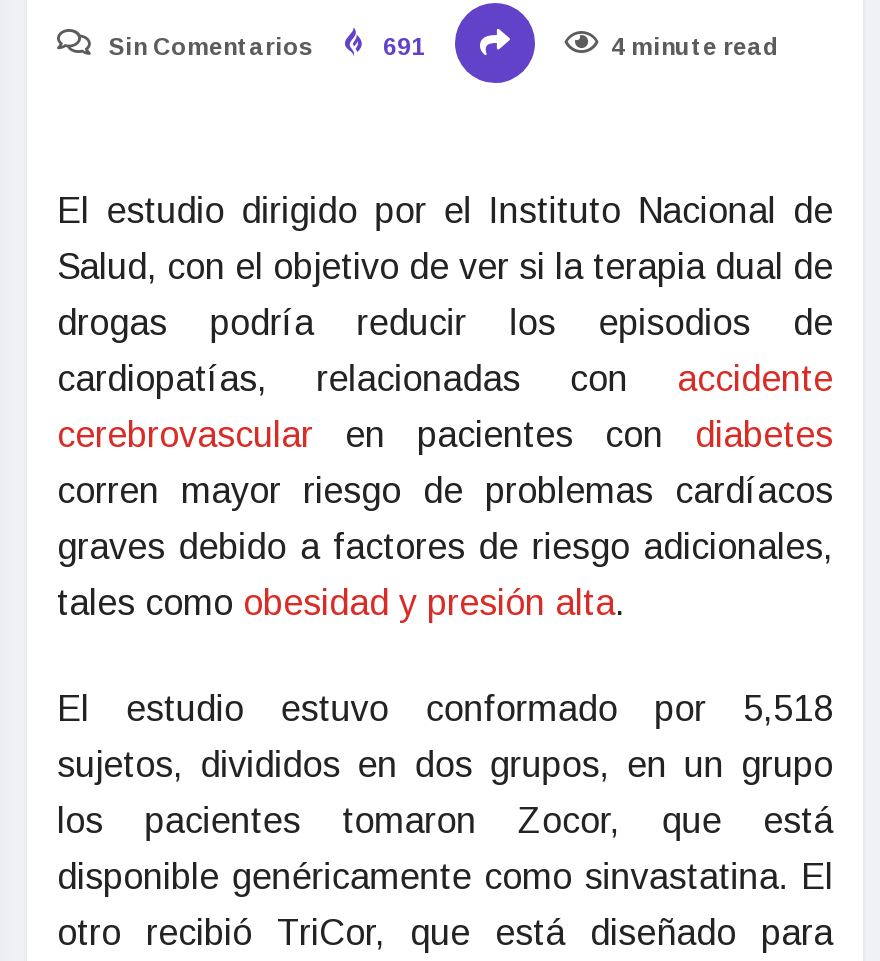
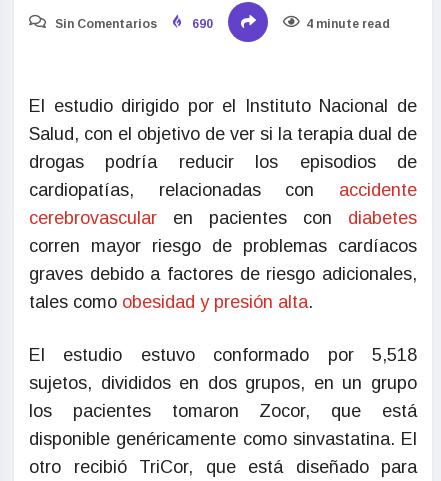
- 691
+ 690
